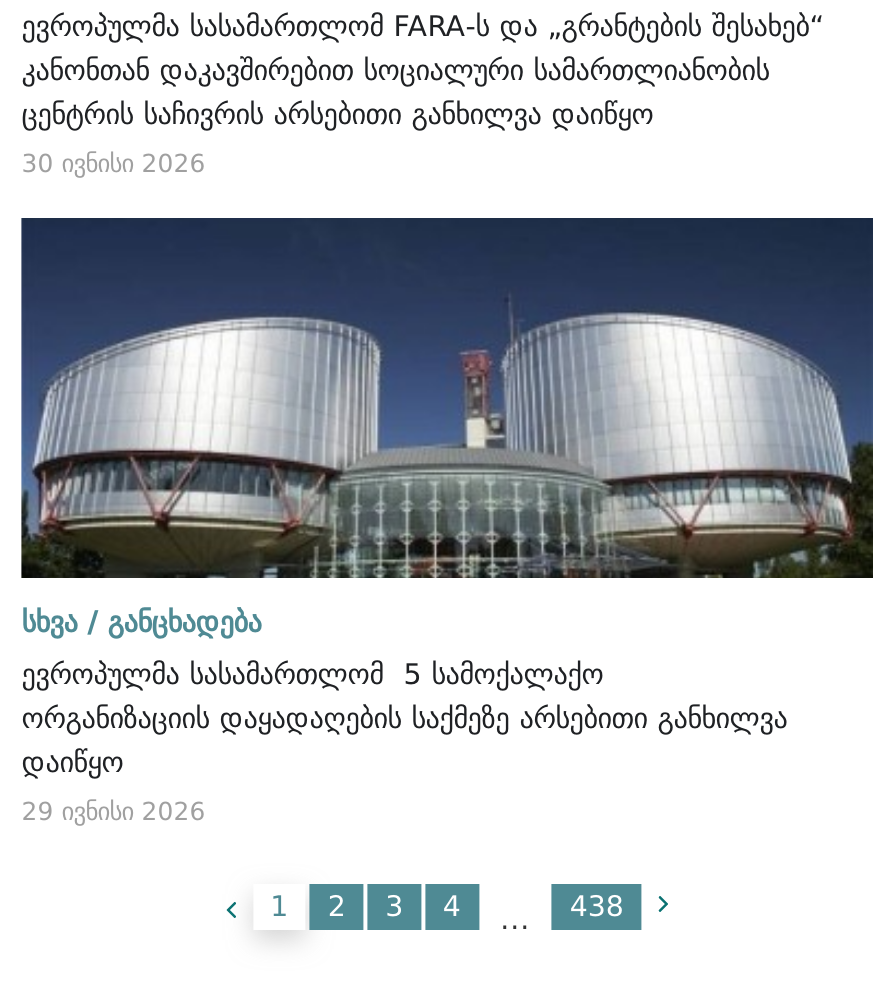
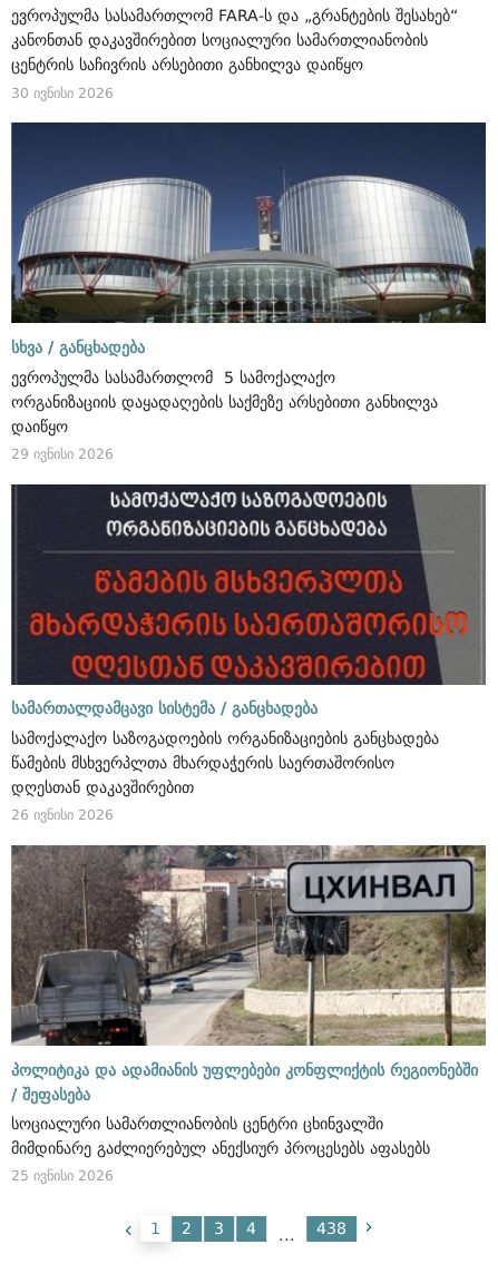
+ [image]
+ სამართალდამცავი სისტემა / განცხადება
+ სამოქალაქო საზოგადოების ორგანიზაციების განცხადება
+ წამების მსხვერპლთა მხარდაჭერის საერთაშორისო
+ დღესთან დაკავშირებით
+ 26 ივნისი 2026

+ [image]
+ პოლიტიკა და ადამიანის უფლებები კონფლიქტის რეგიონებში
+ / შეფასება
+ სოციალური სამართლიანობის ცენტრი ცხინვალში
+ მიმდინარე გაძლიერებულ ანექსიურ პროცესებს აფასებს
+ 25 ივნისი 2026
